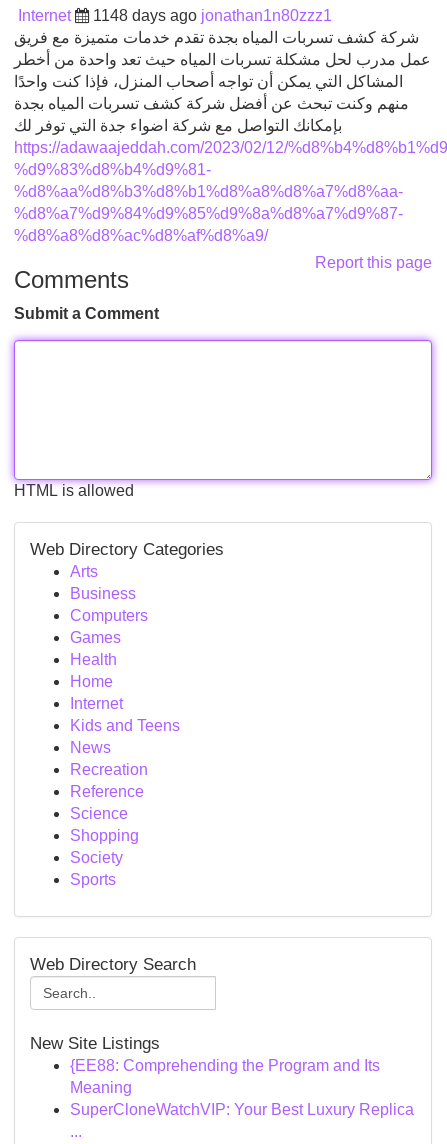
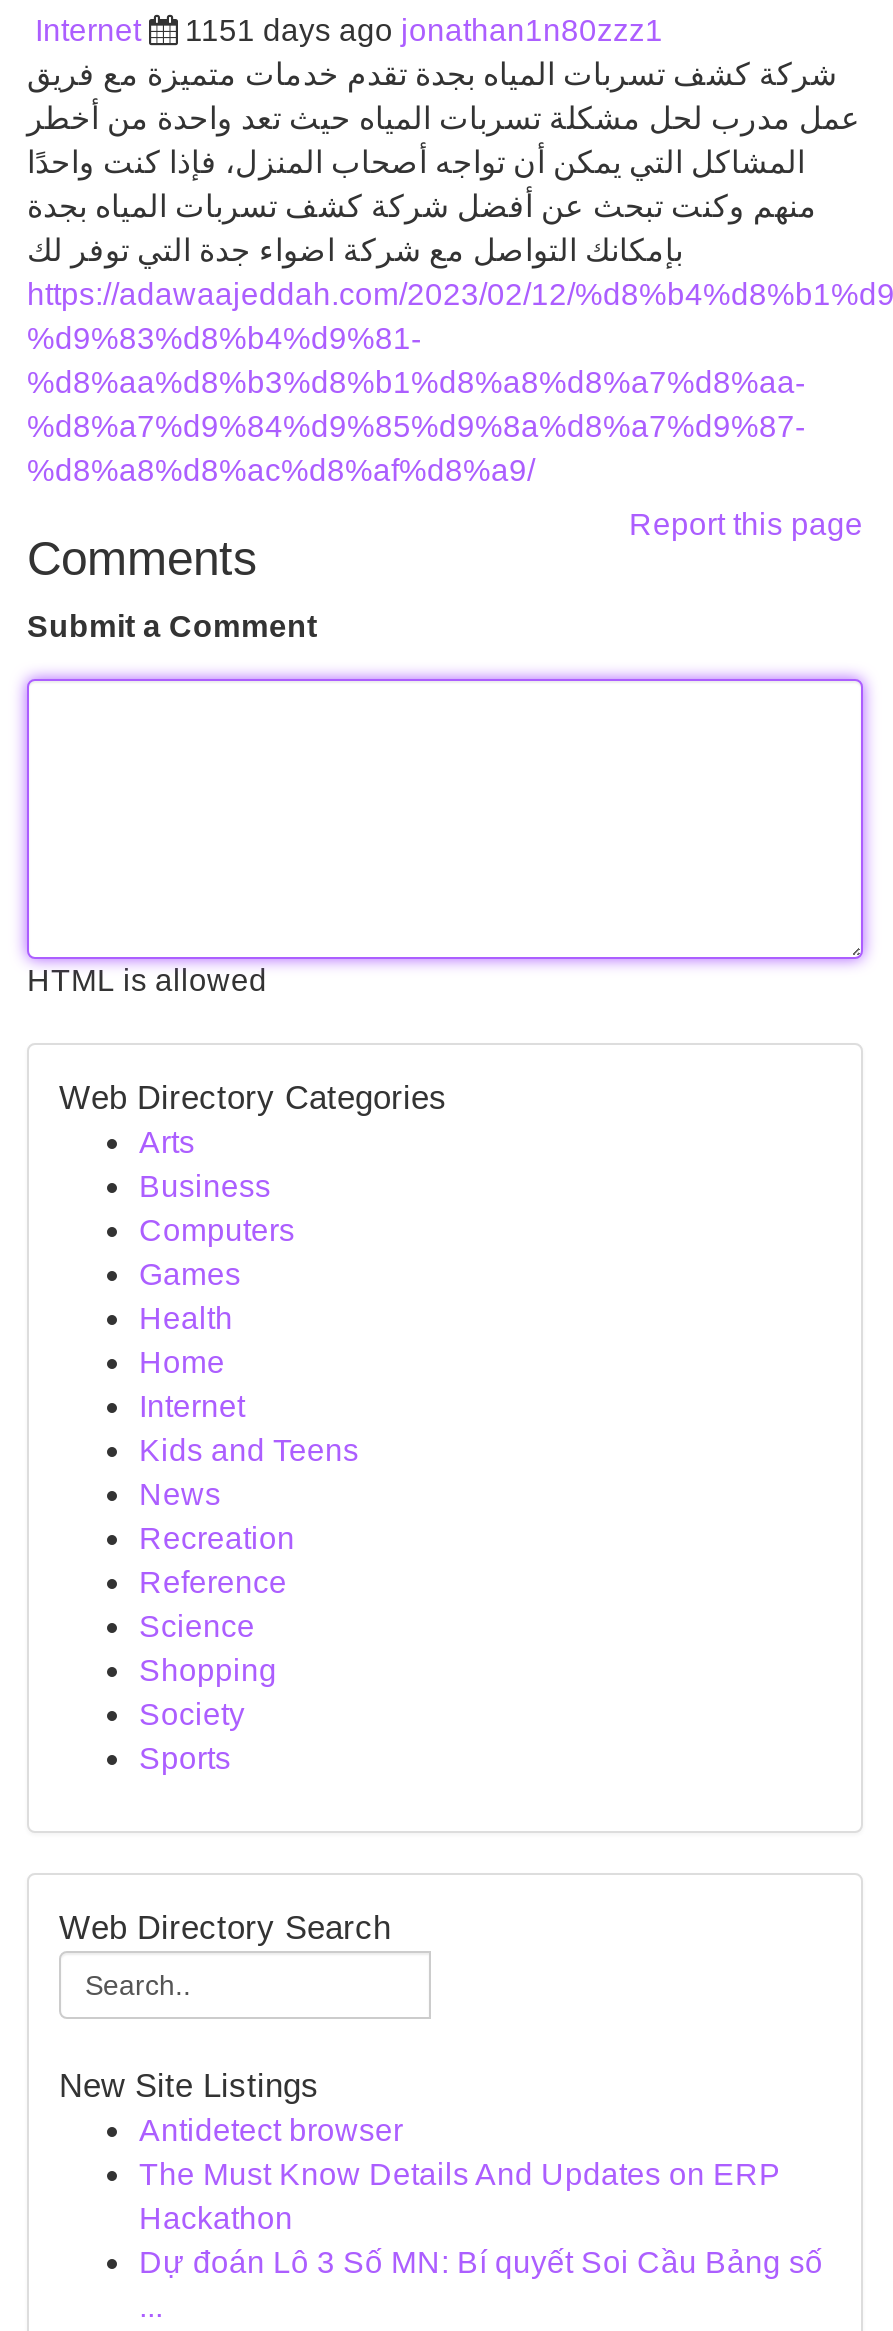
- 1148 days ago jonathan1n80zzz1
+ 1151 days ago jonathan1n80zzz1

- {EE88: Comprehending the Program and Its
- Meaning
- SuperCloneWatchVIP: Your Best Luxury Replica
+ Antidetect browser
+ The Must Know Details And Updates on ERP
+ Hackathon
+ Dự đoán Lô 3 Số MN: Bí quyết Soi Cầu Bảng số
